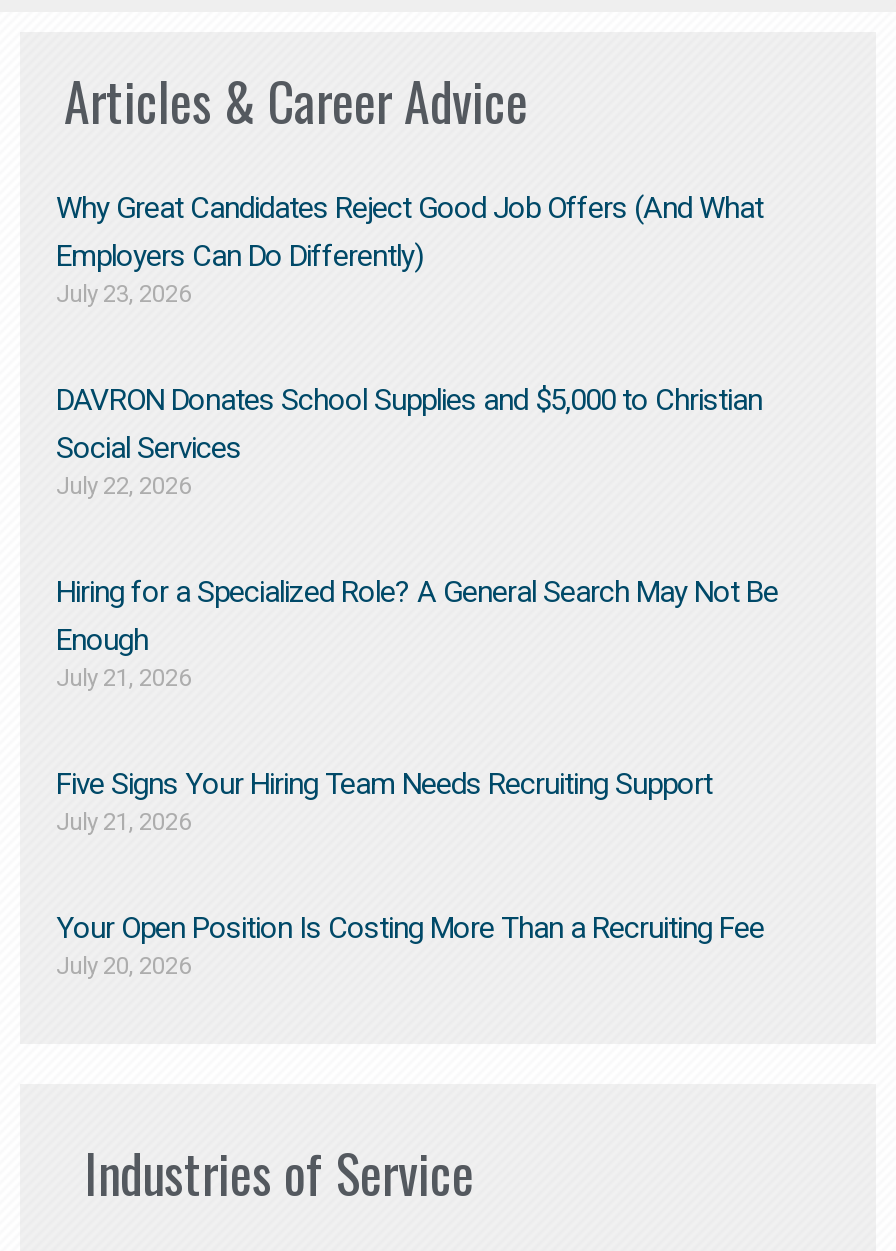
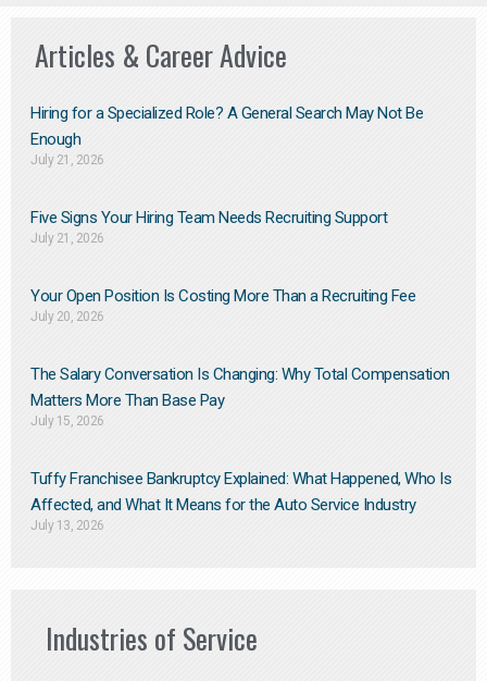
- Why Great Candidates Reject Good Job Offers (And What
- Employers Can Do Differently)
- July 23, 2026
- DAVRON Donates School Supplies and $5,000 to Christian
- Social Services
- July 22, 2026

moved up: Hiring for a Specialized Role? A General Search May Not Be | Enough | July 21, 2026 | Five Signs Your Hiring Team Needs Recruiting Support | July 21, 2026 | Your Open Position Is Costing More Than a Recruiting Fee | July 20, 2026

+ The Salary Conversation Is Changing: Why Total Compensation
+ Matters More Than Base Pay
+ July 15, 2026
+ Tuffy Franchisee Bankruptcy Explained: What Happened, Who Is
+ Affected, and What It Means for the Auto Service Industry
+ July 13, 2026
